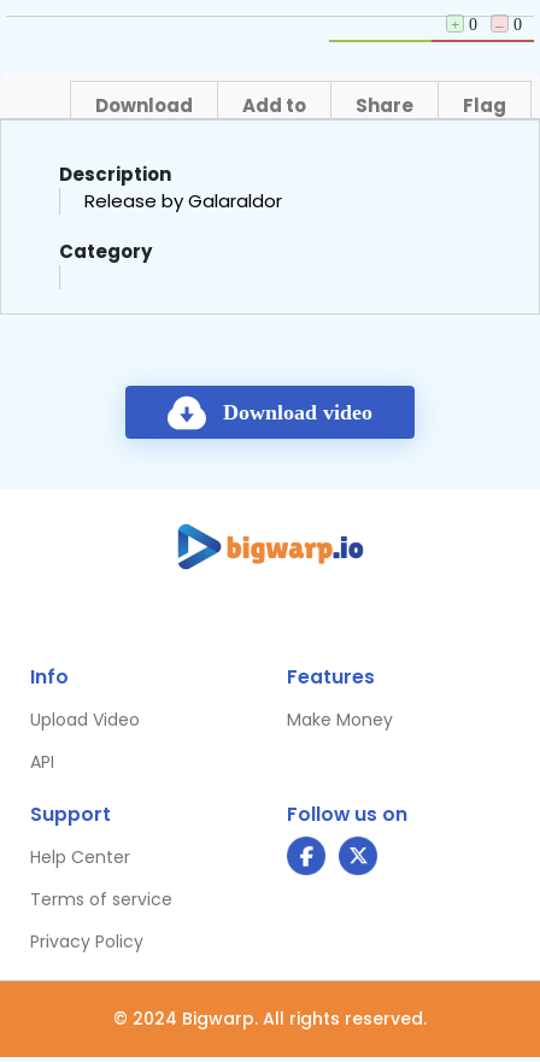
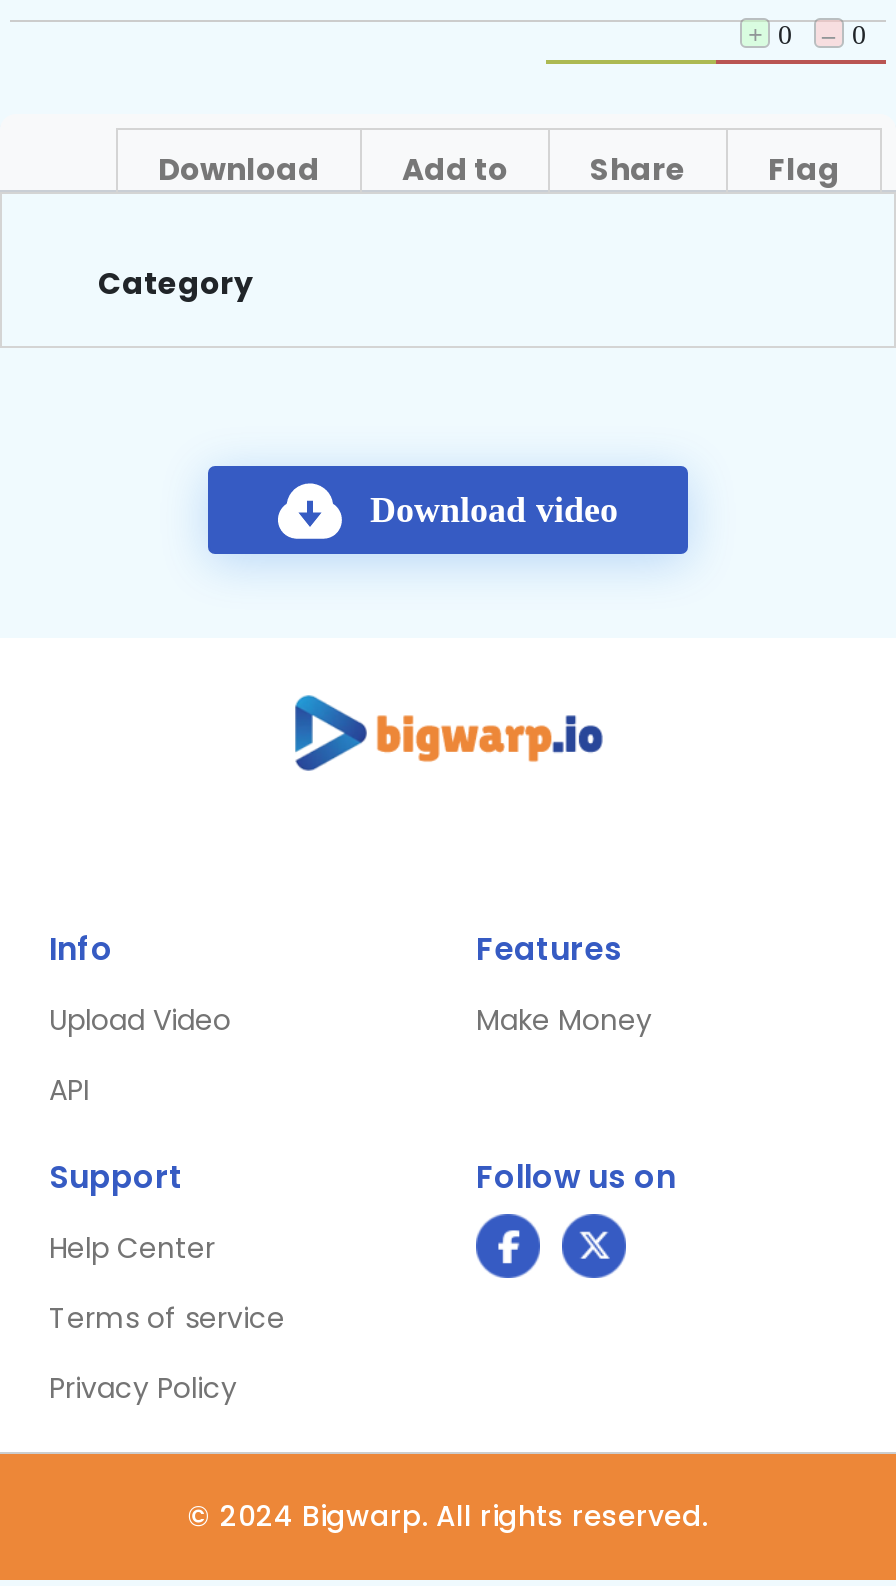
- Description
- Release by Galaraldor
